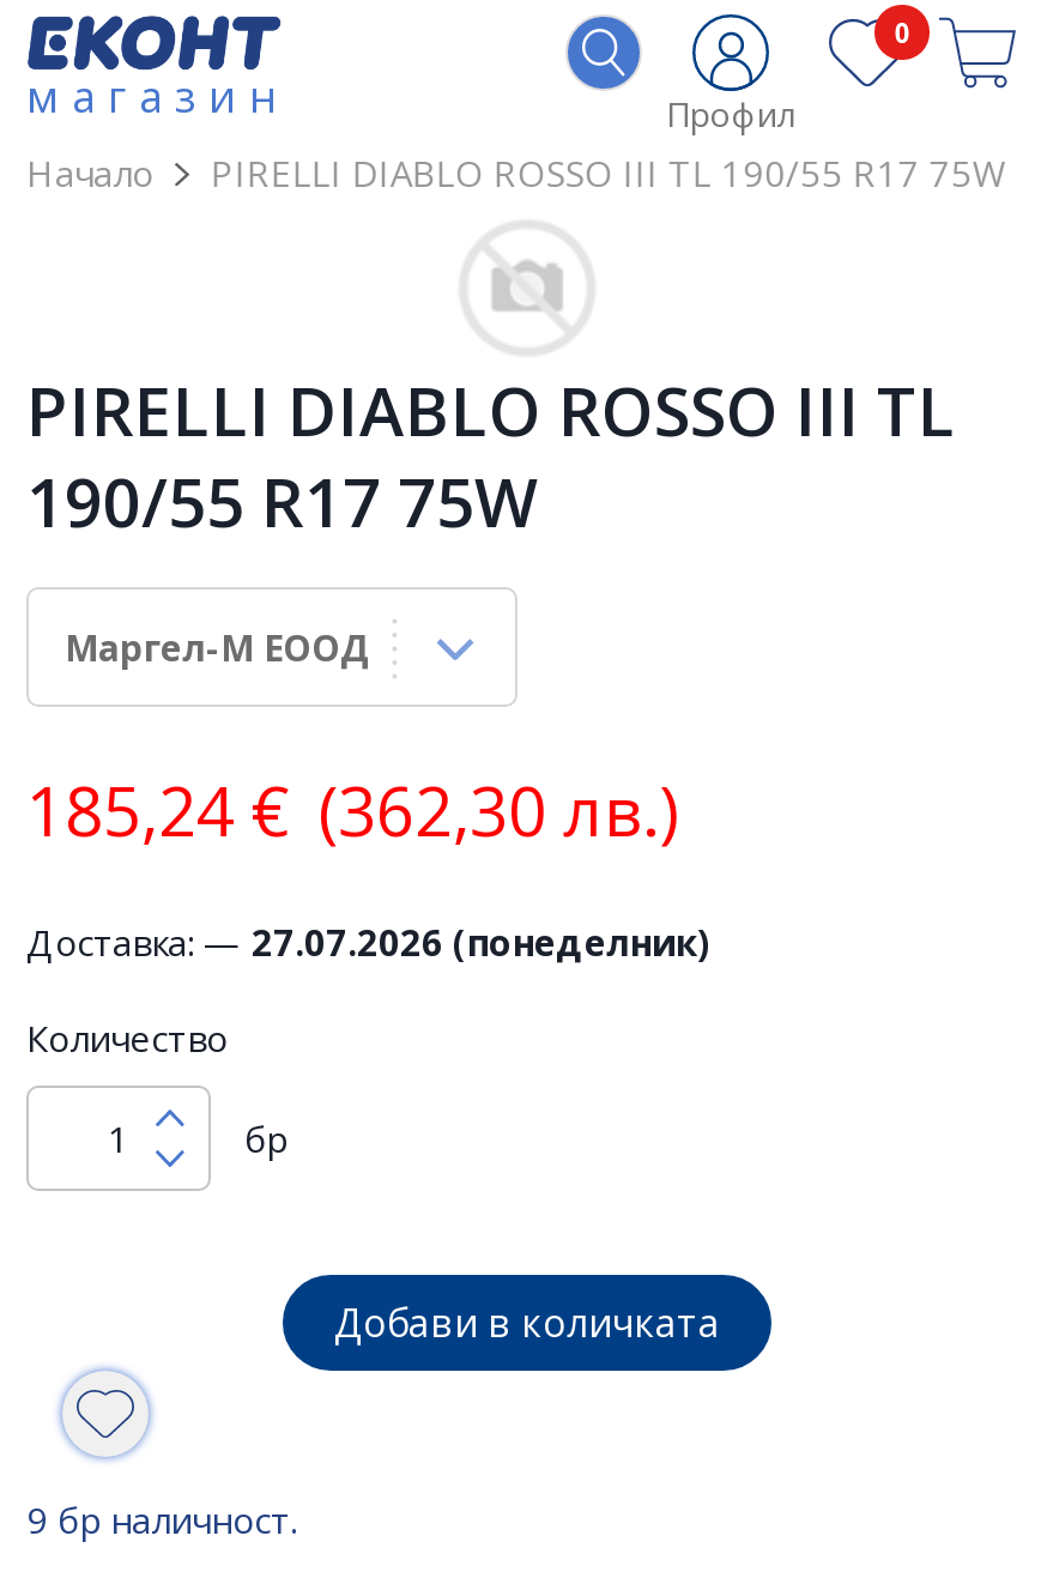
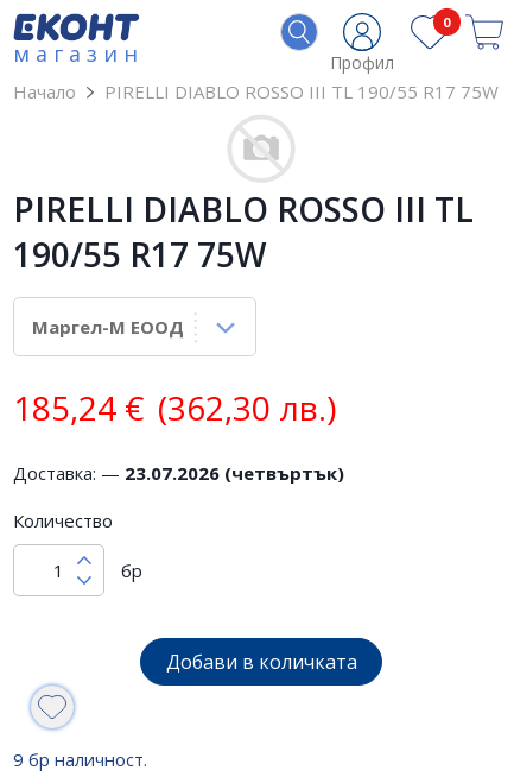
- Доставка: — 27.07.2026 (понеделник)
+ Доставка: — 23.07.2026 (четвъртък)
